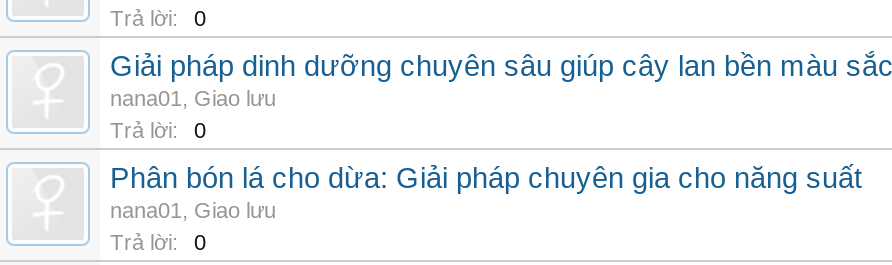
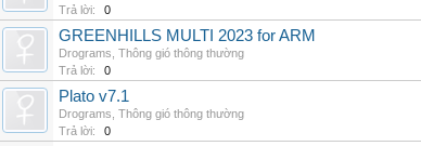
- Giải pháp dinh dưỡng chuyên sâu giúp cây lan bền màu sắc
- nana01, Giao lưu
+ GREENHILLS MULTI 2023 for ARM
+ Drograms, Thông gió thông thường

- Phân bón lá cho dừa: Giải pháp chuyên gia cho năng suất
- nana01, Giao lưu
+ Plato v7.1
+ Drograms, Thông gió thông thường
